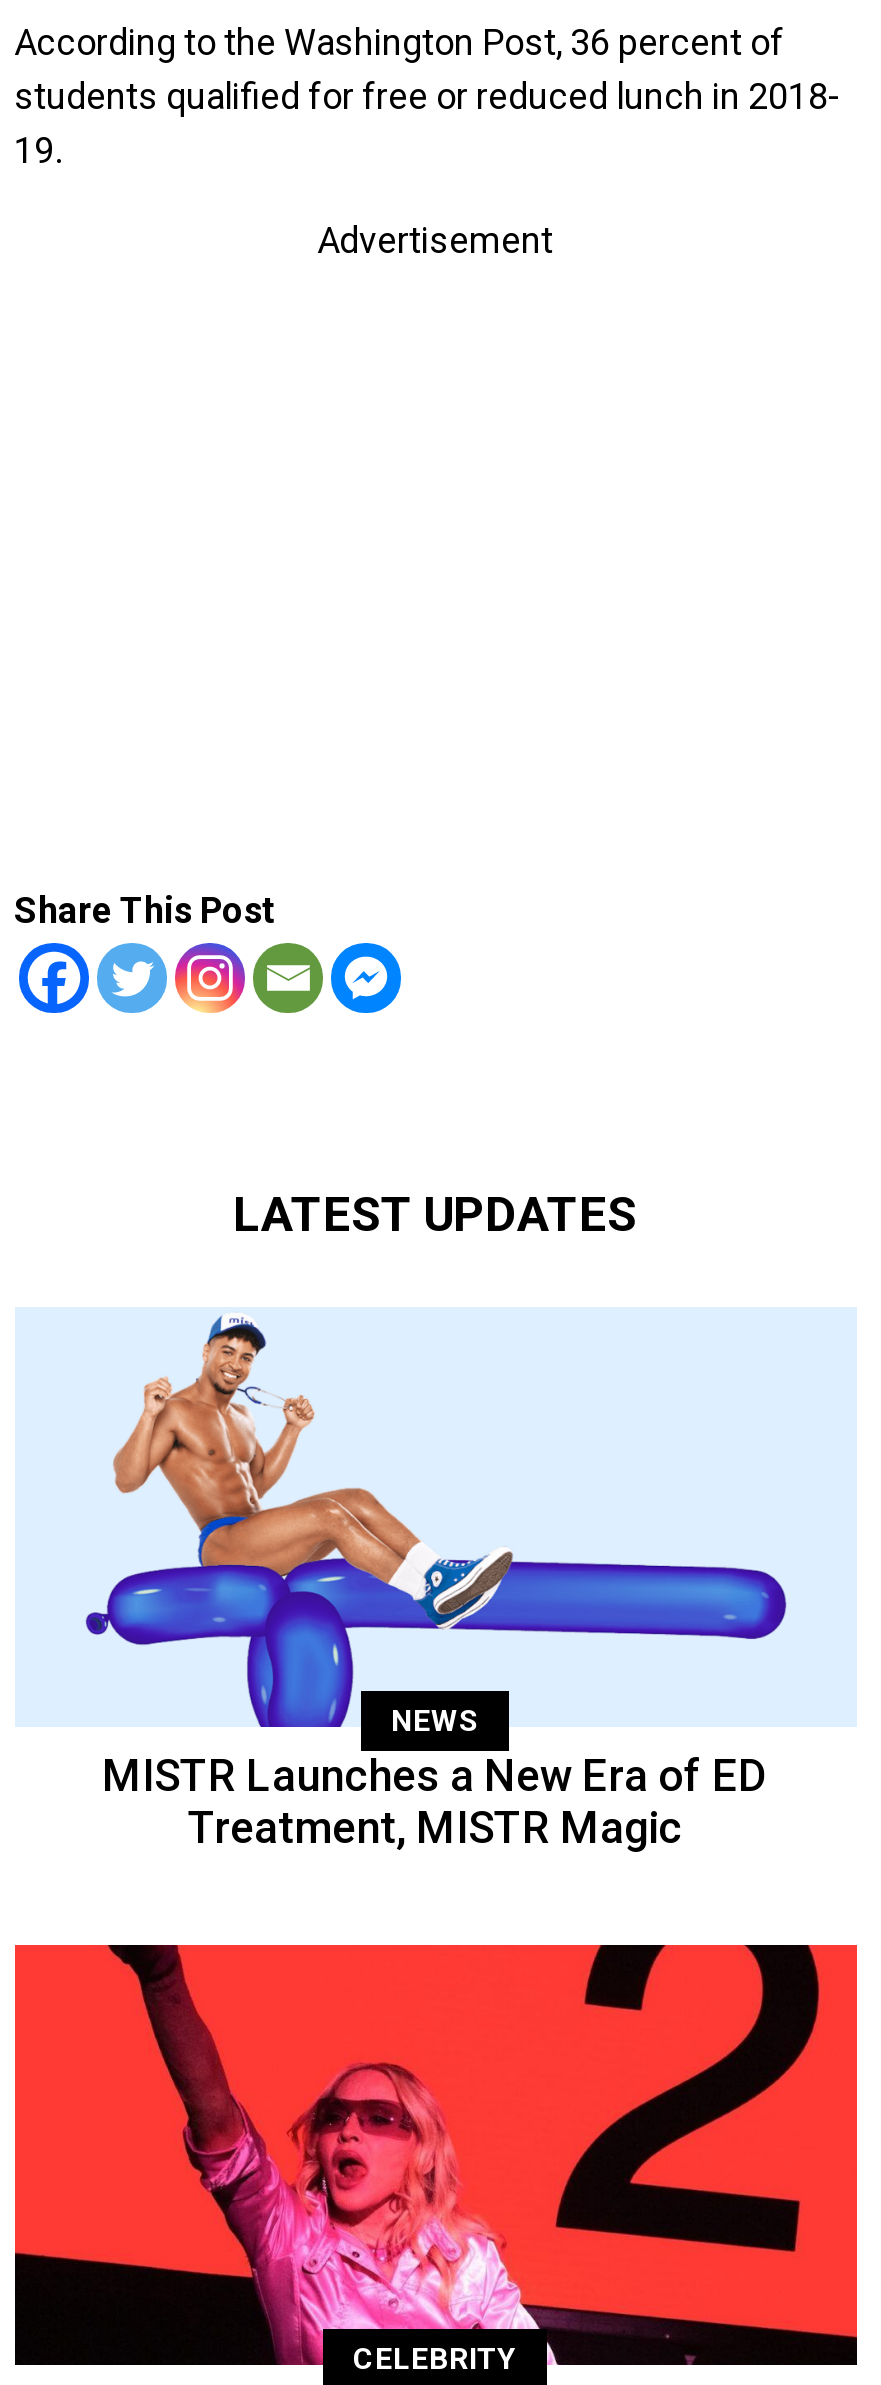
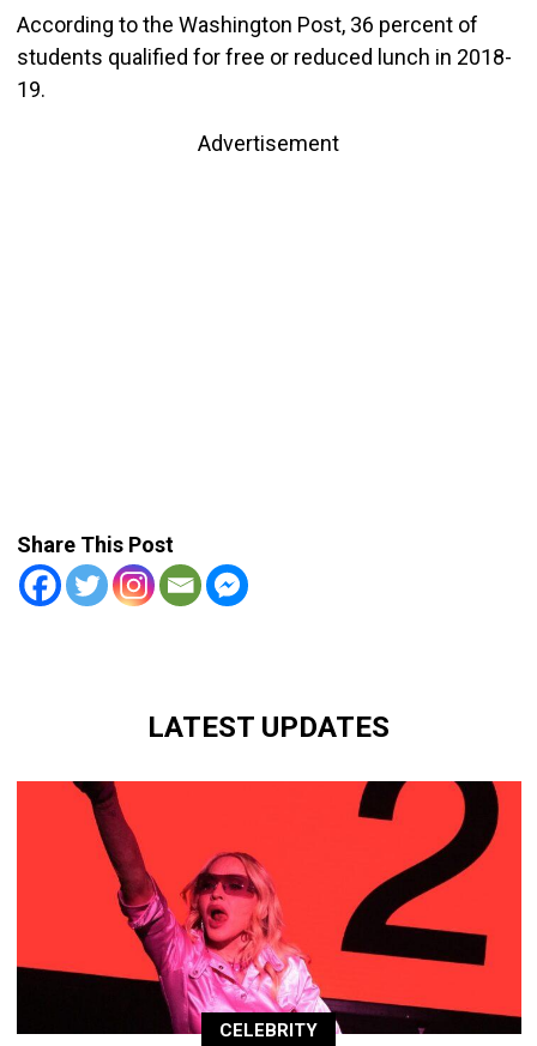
- [image]
- NEWS
- MISTR Launches a New Era of ED
- Treatment, MISTR Magic
